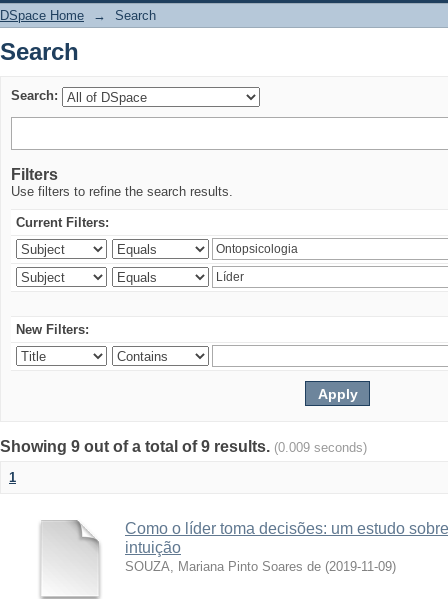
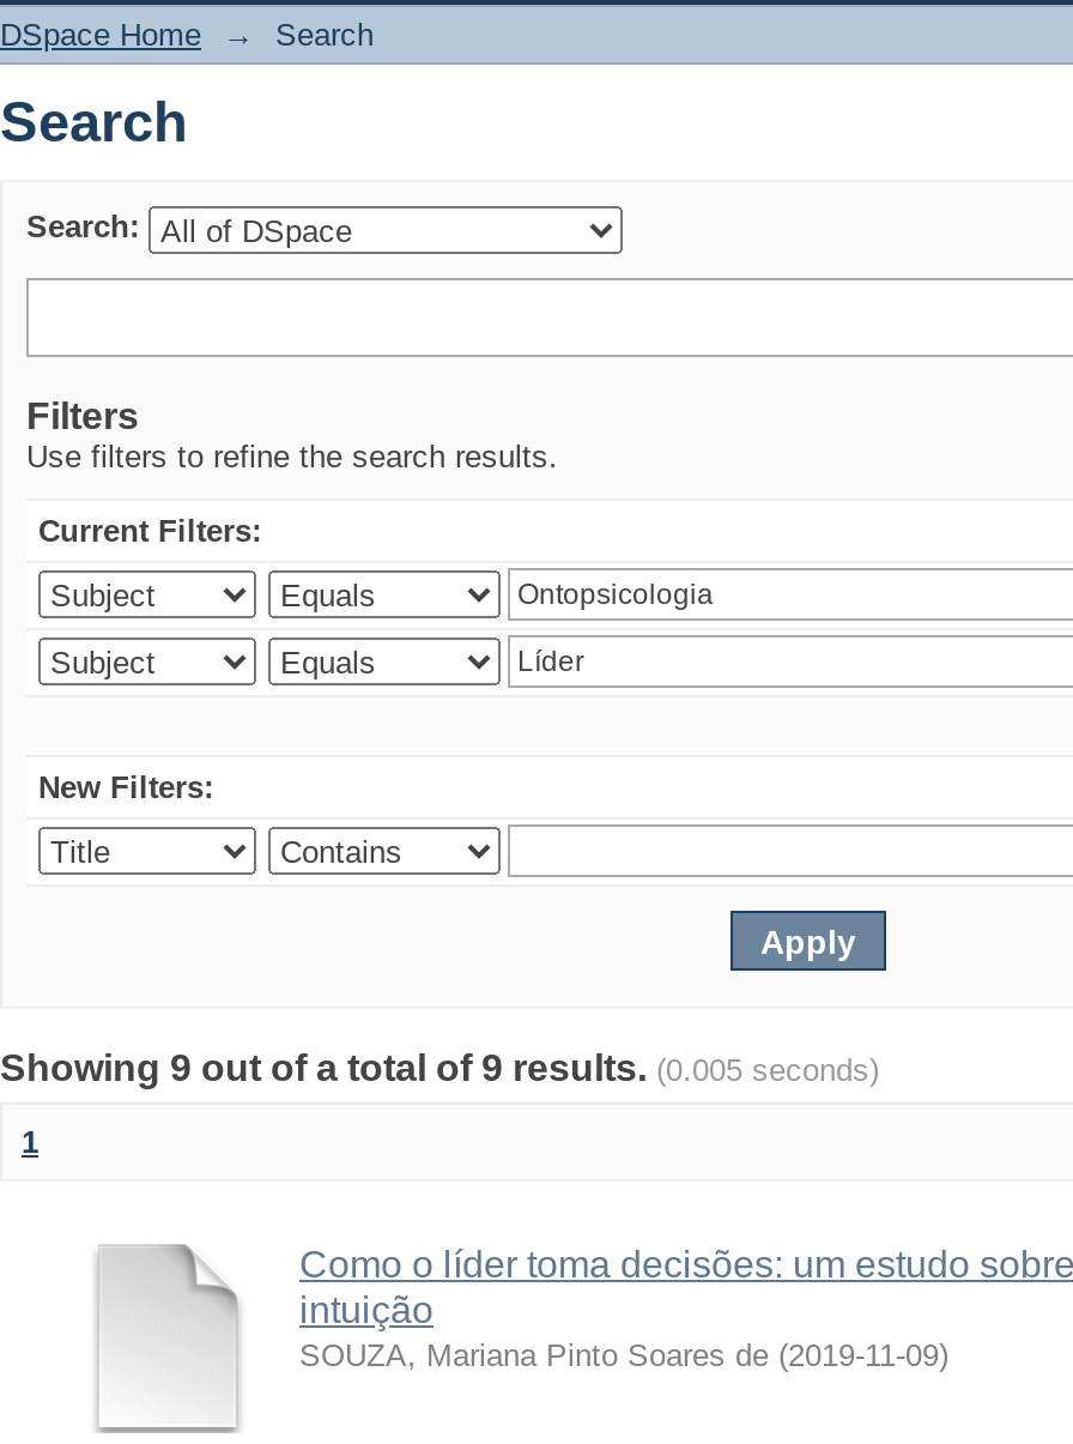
- Showing 9 out of a total of 9 results. (0.009 seconds)
+ Showing 9 out of a total of 9 results. (0.005 seconds)
